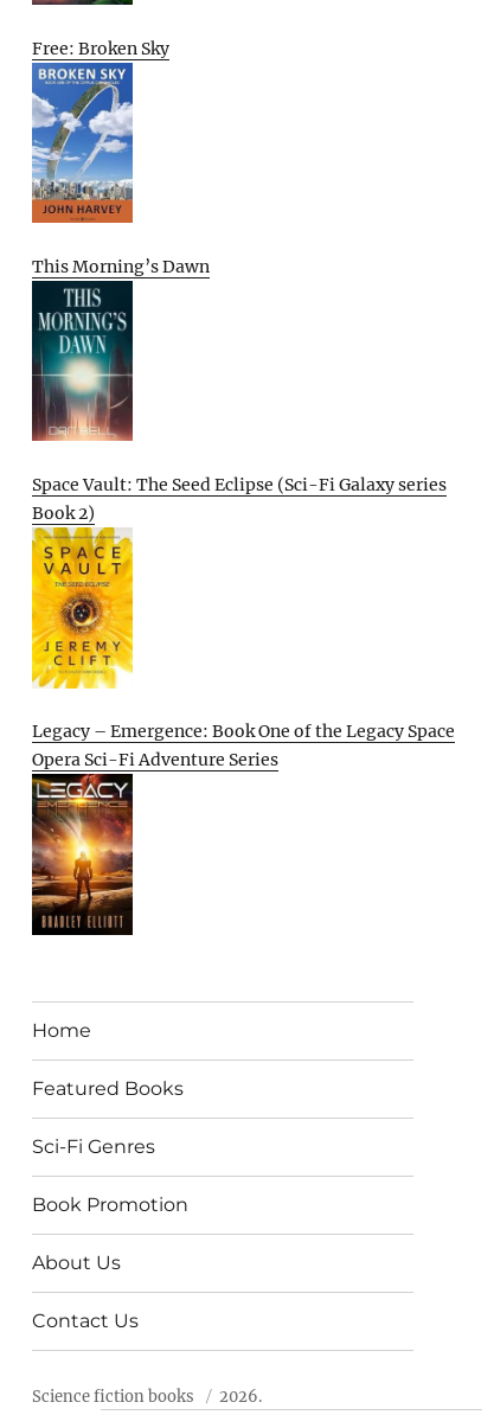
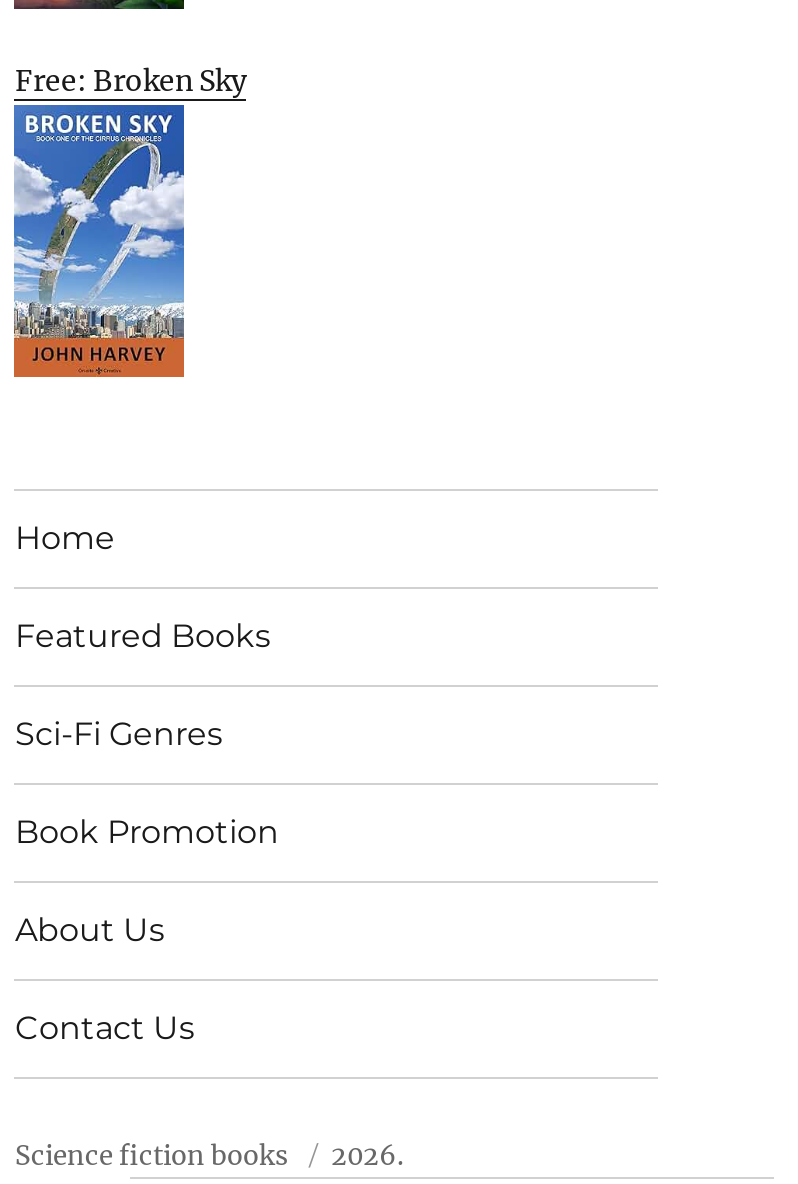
- This Morning’s Dawn

- [image]
- Space Vault: The Seed Eclipse (Sci-Fi Galaxy series
- Book 2)

- [image]
- Legacy – Emergence: Book One of the Legacy Space
- Opera Sci-Fi Adventure Series

- [image]
